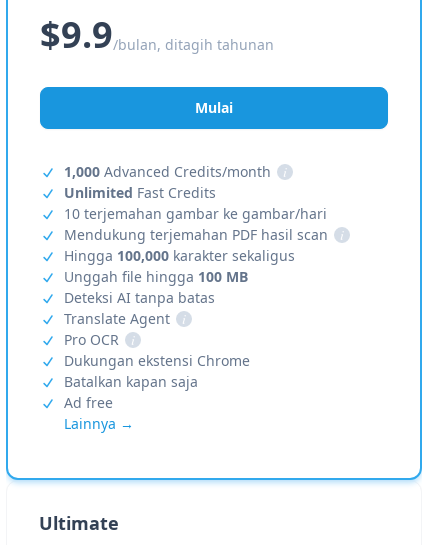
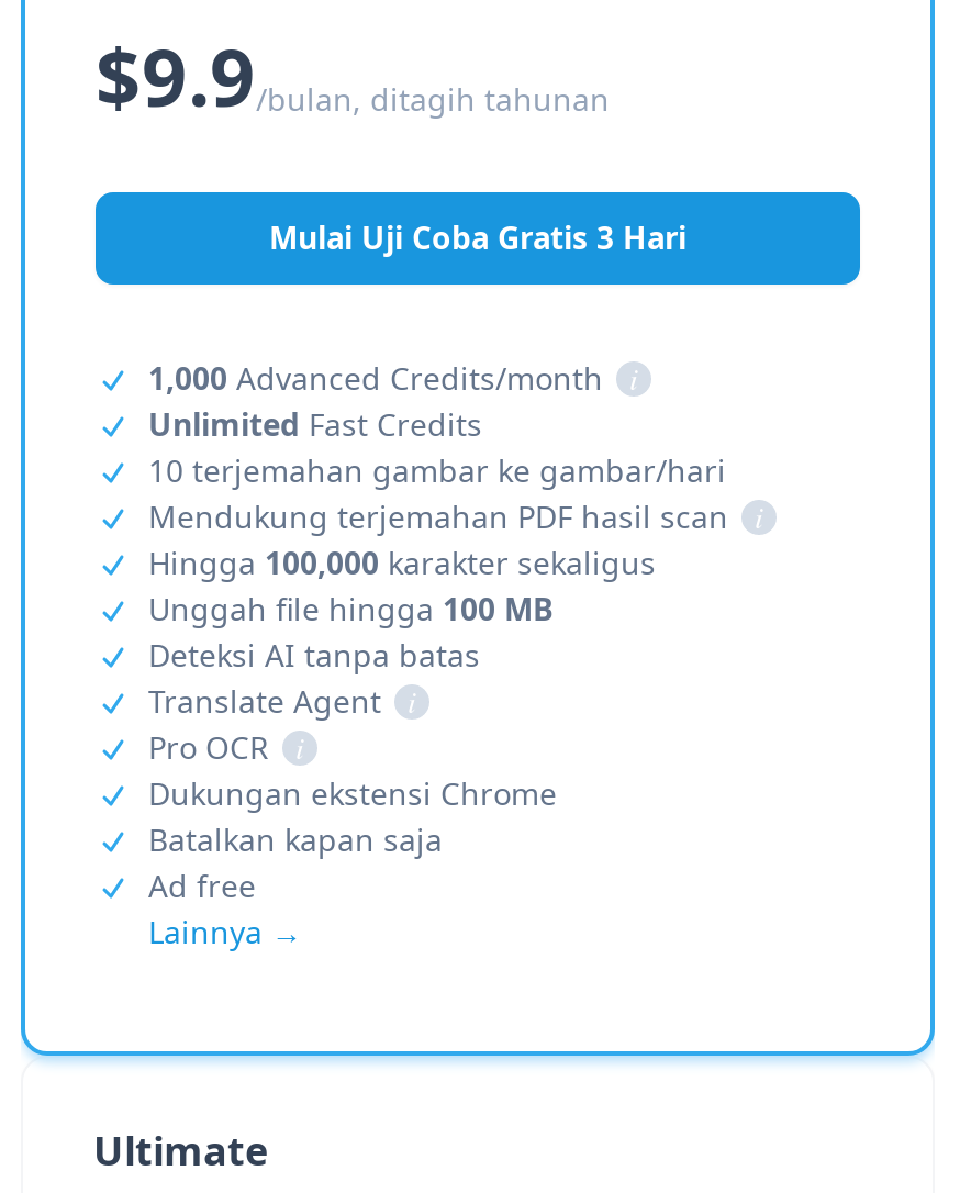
- Mulai
+ Mulai Uji Coba Gratis 3 Hari
